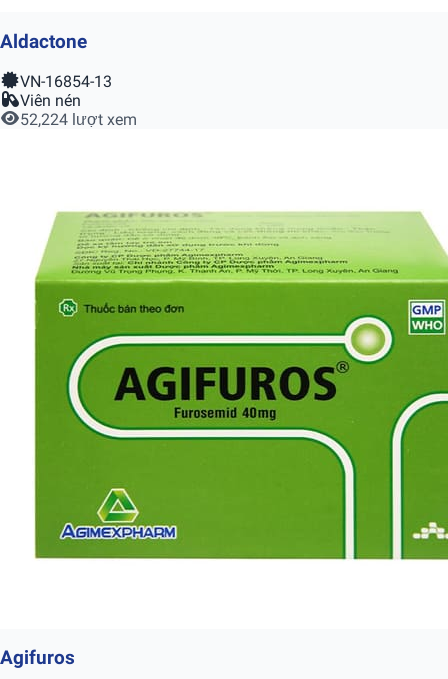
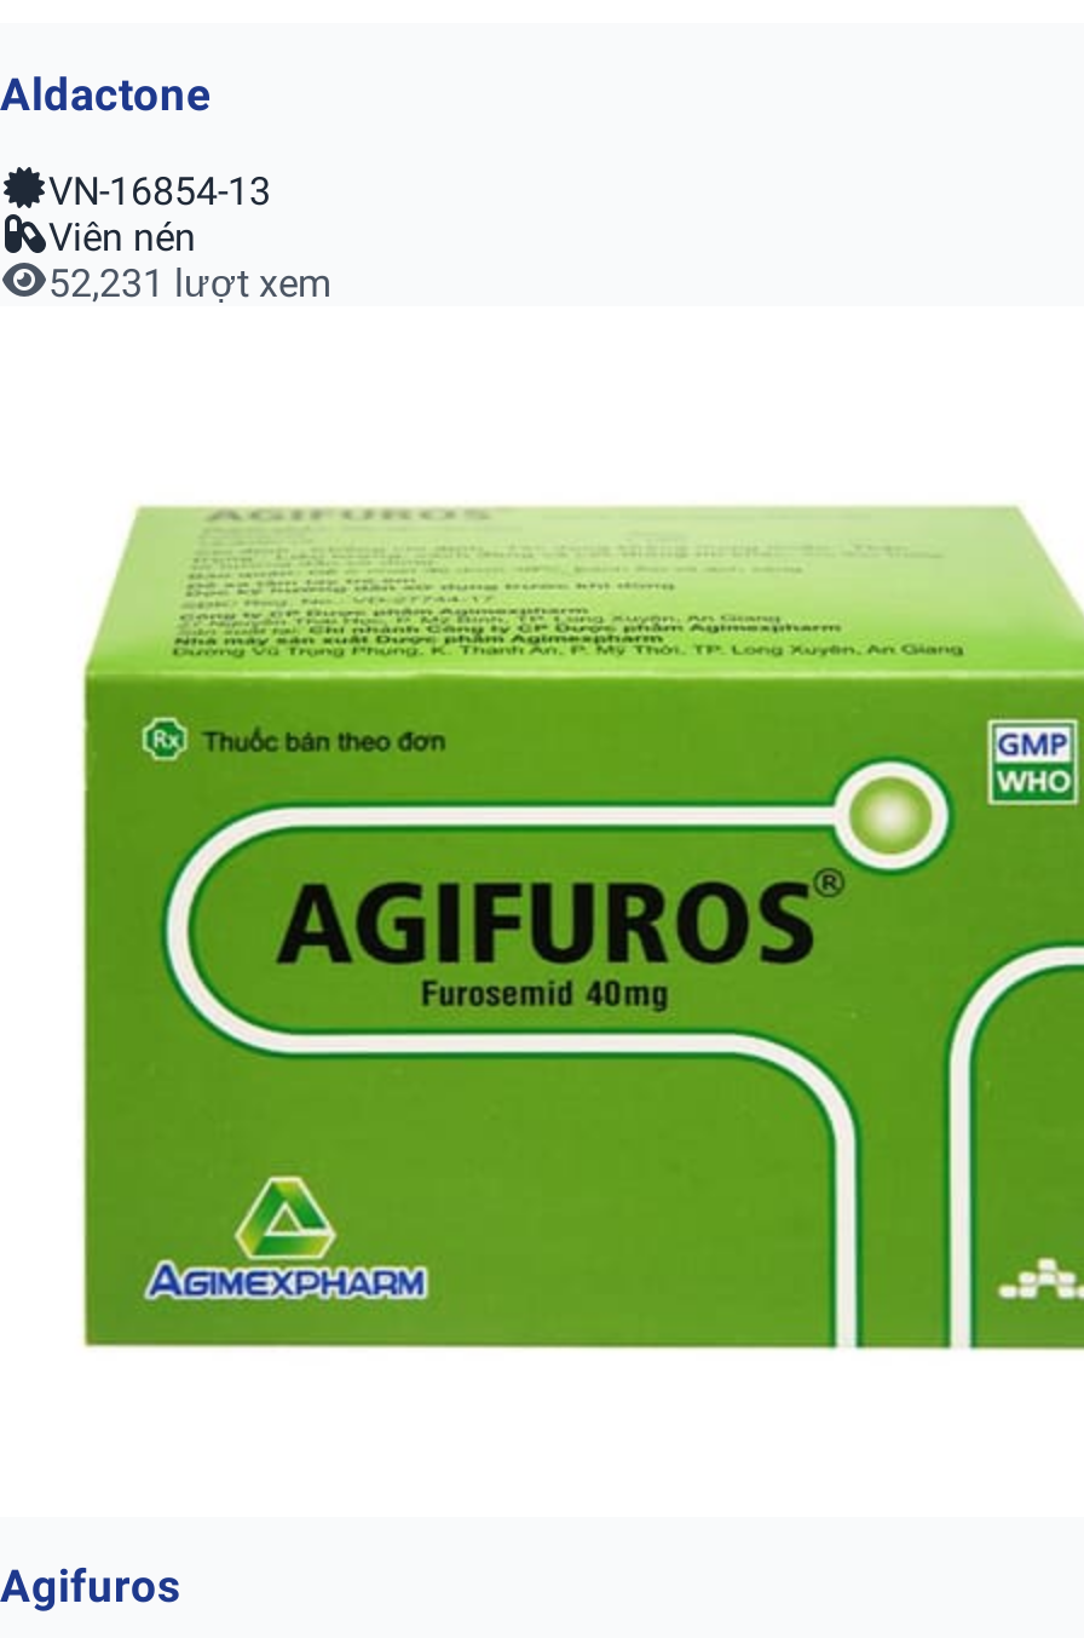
- 52,224 lượt xem
+ 52,231 lượt xem
